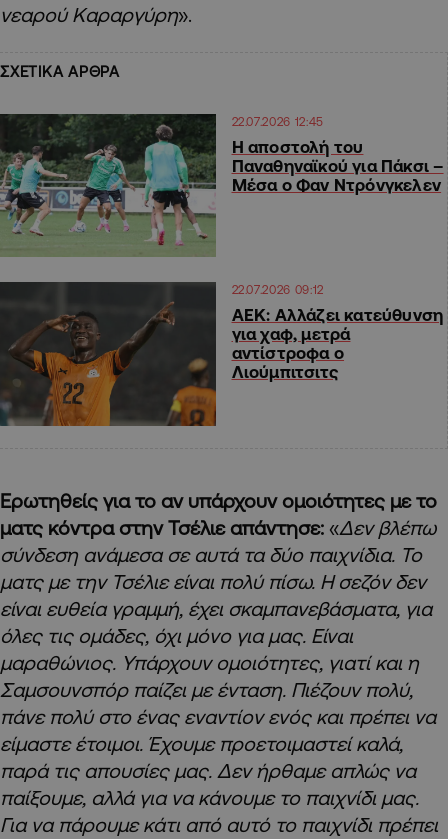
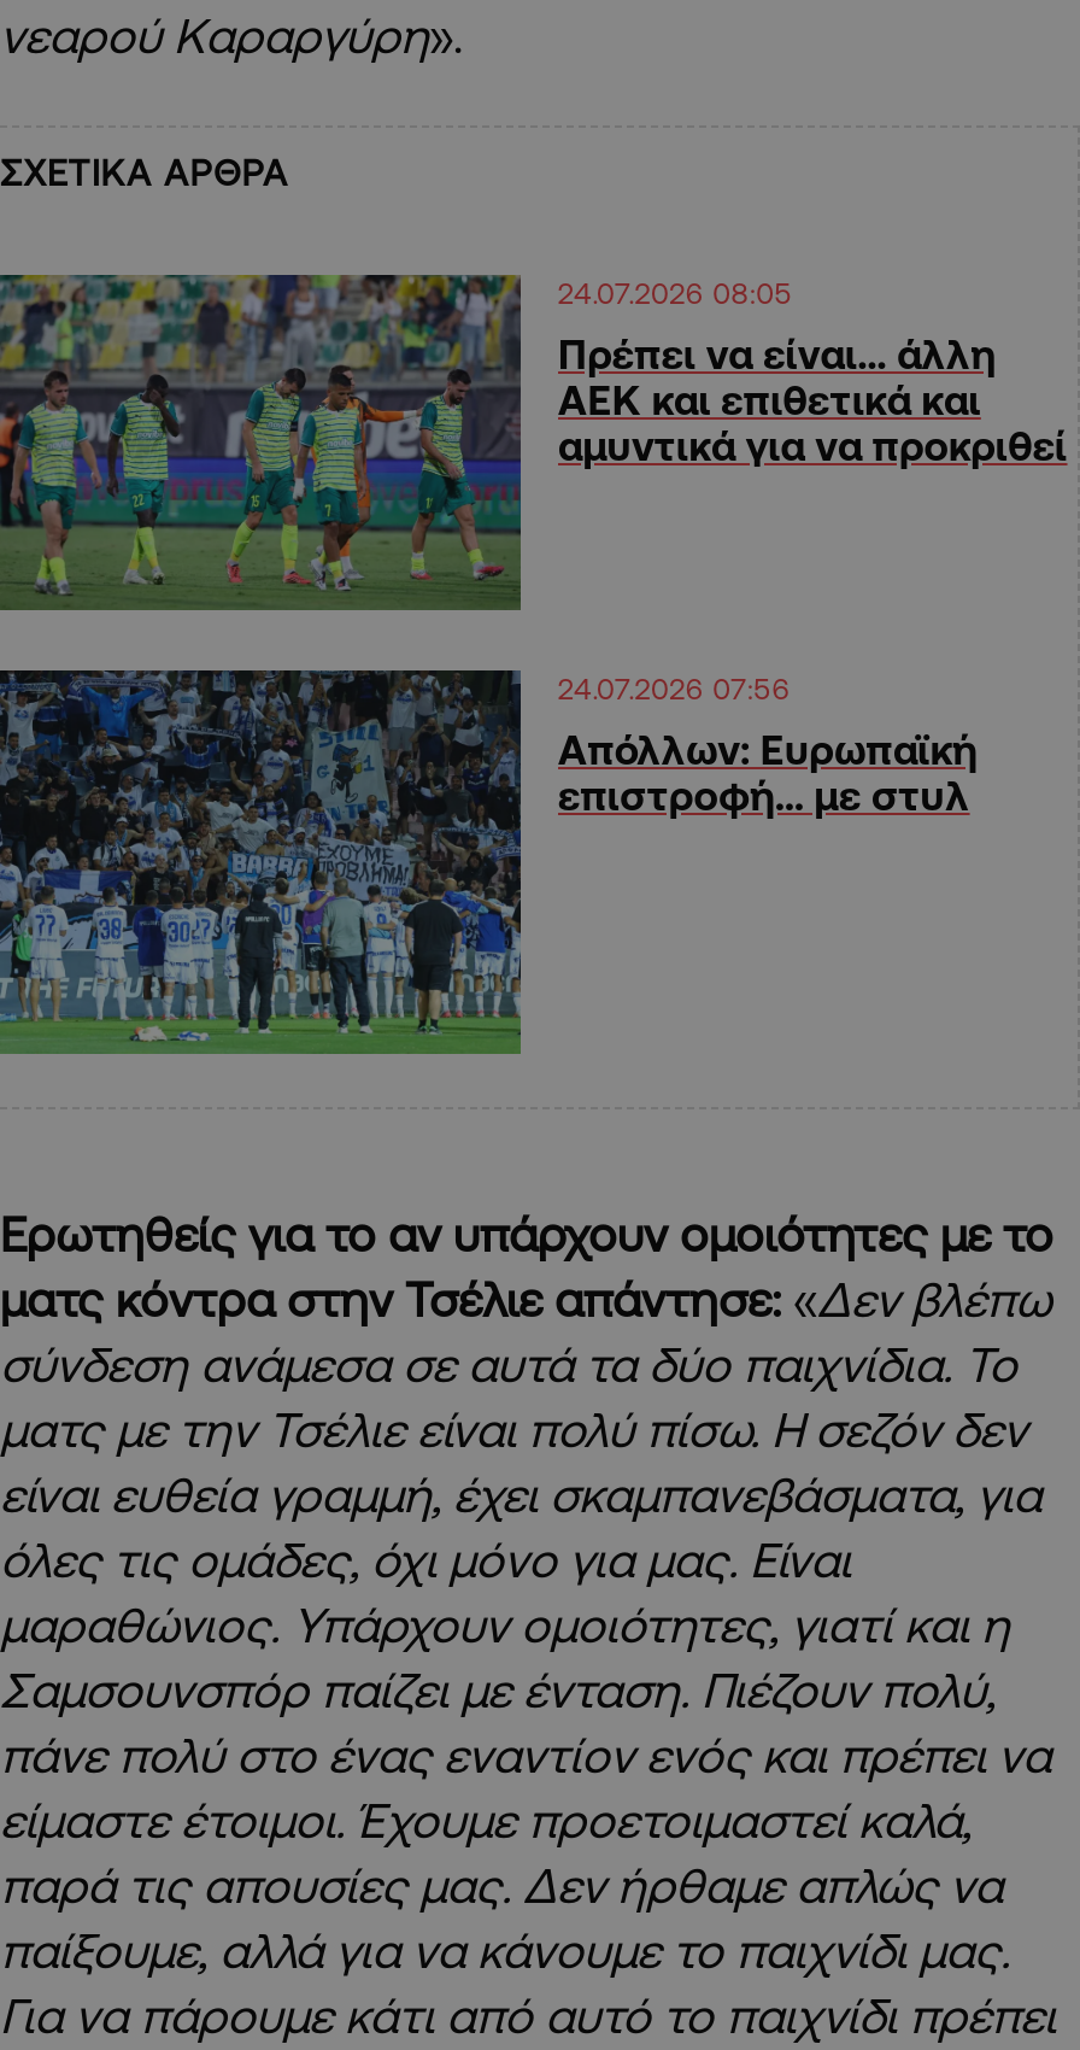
- [image]
- 22.07.2026 12:45
+ [image]
+ 24.07.2026 08:05

- Η αποστολή του
- Παναθηναϊκού για Πάκσι –
- Μέσα ο Φαν Ντρόνγκελεν
+ Πρέπει να είναι… άλλη
+ ΑΕΚ και επιθετικά και
+ αμυντικά για να προκριθεί

- [image]
- 22.07.2026 09:12
+ [image]
+ 24.07.2026 07:56

- ΑΕΚ: Αλλάζει κατεύθυνση
- για χαφ, μετρά
- αντίστροφα ο
- Λιούμπιτσιτς
+ Απόλλων: Ευρωπαϊκή
+ επιστροφή… με στυλ
